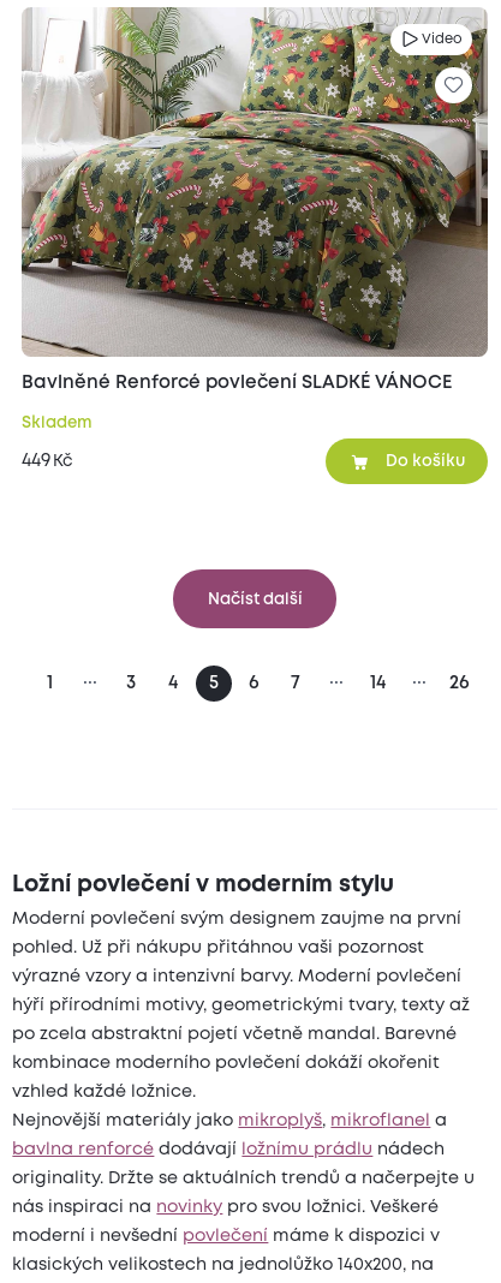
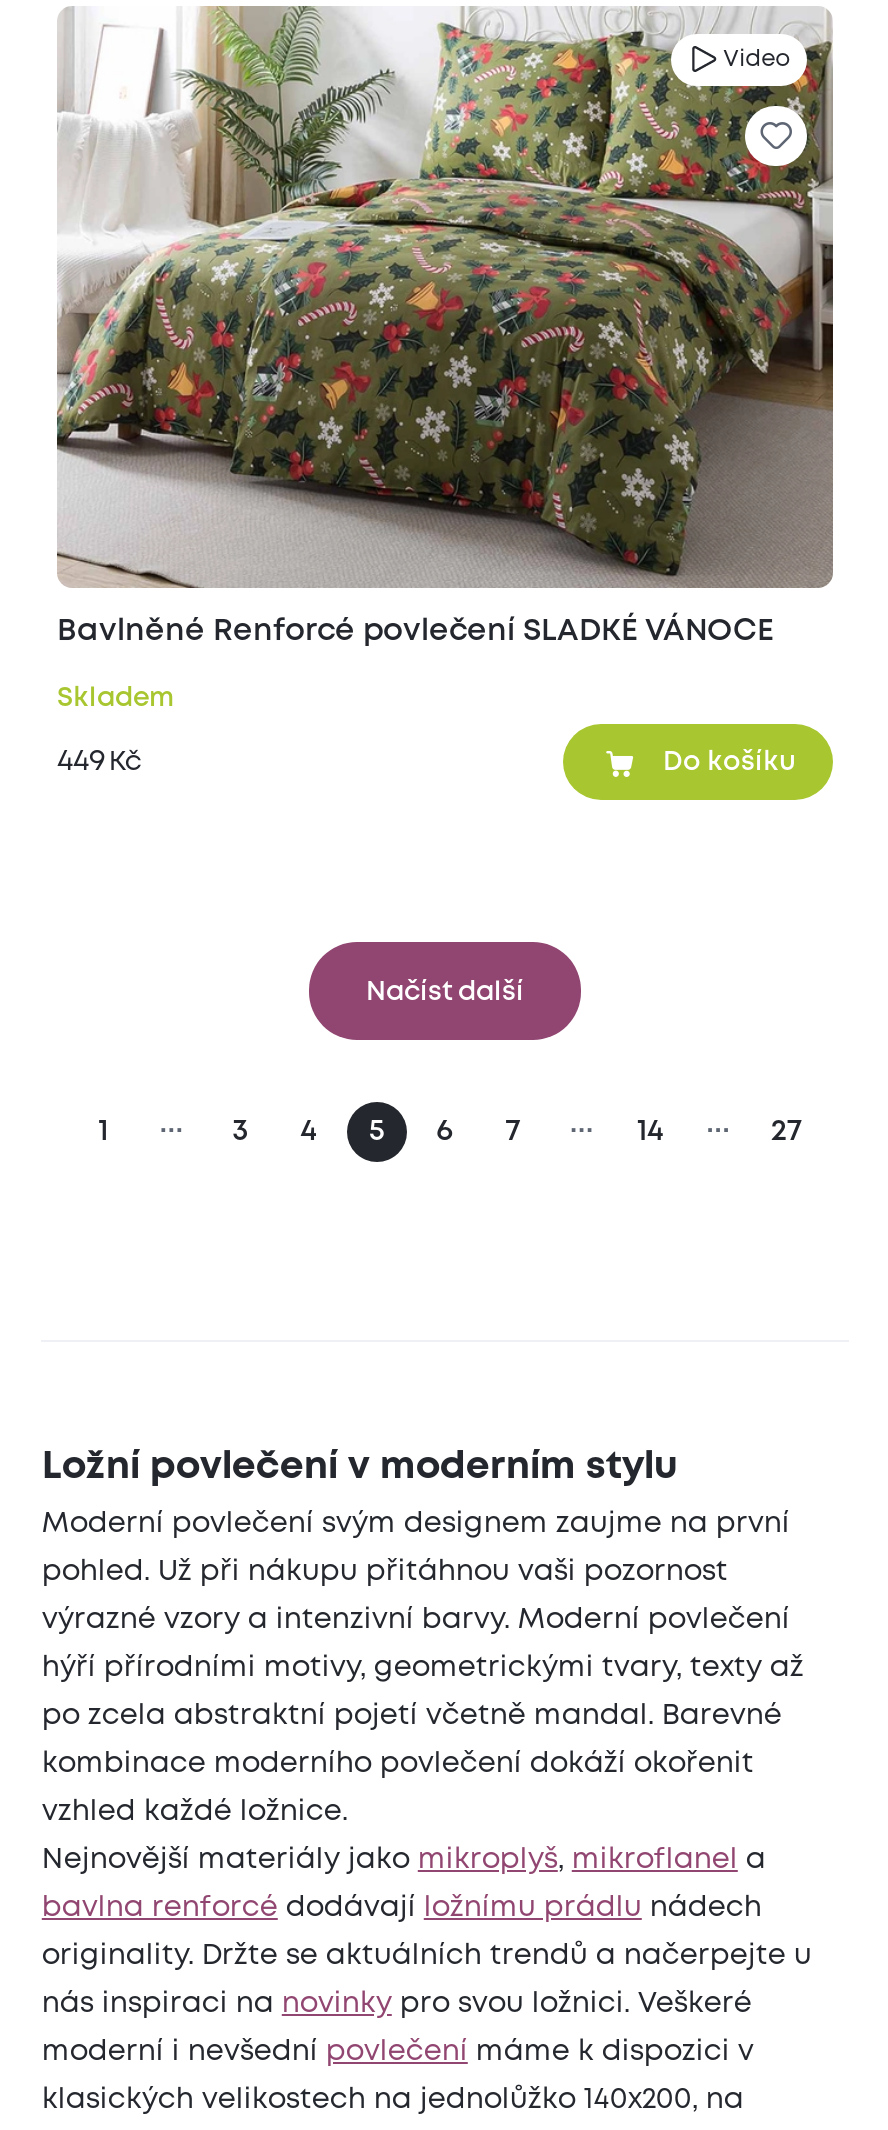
- 26
+ 27
